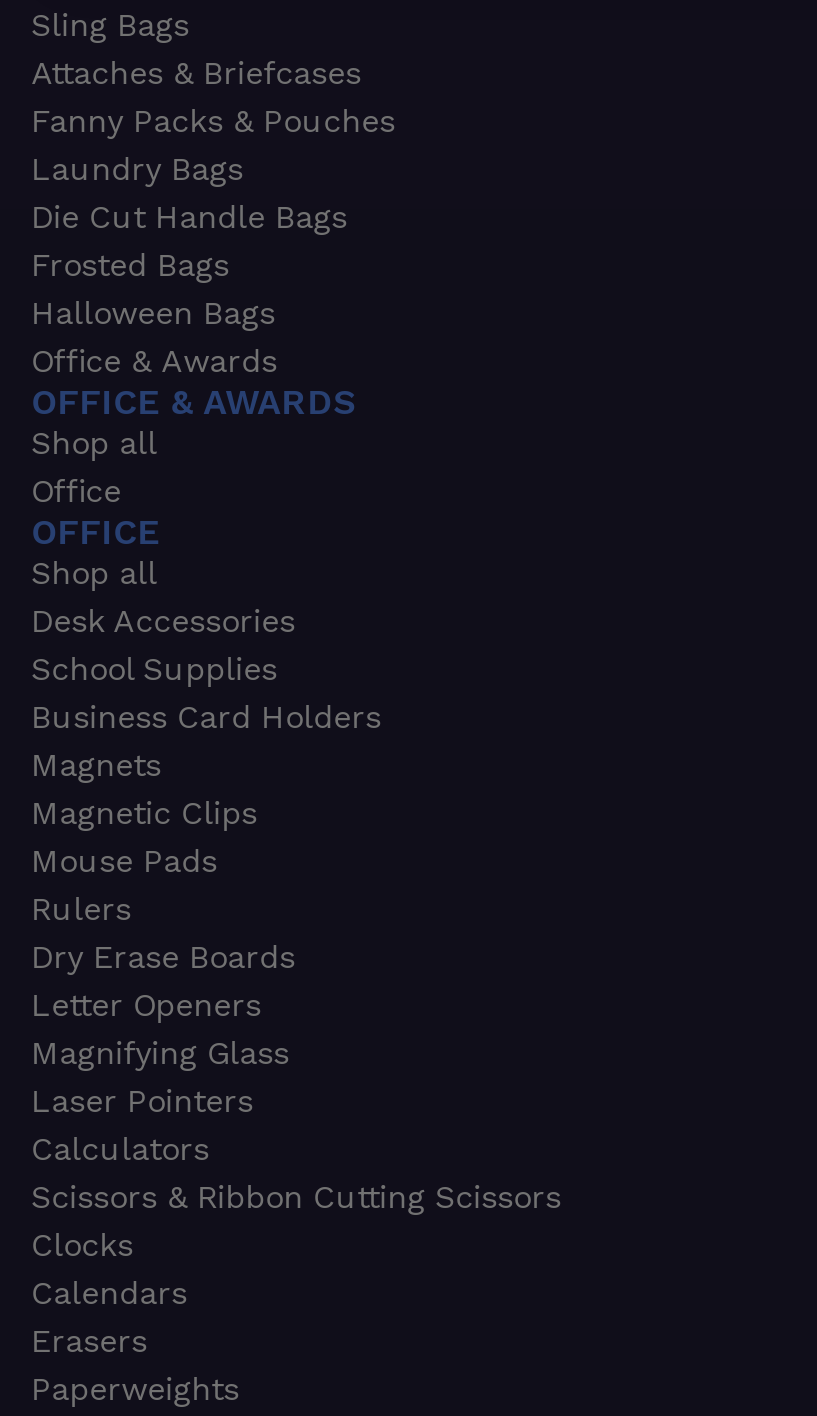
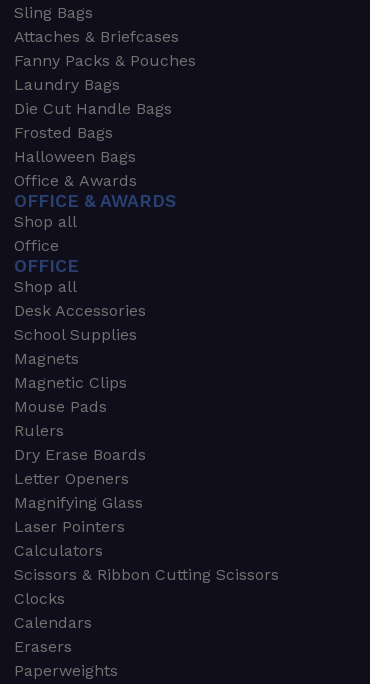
- Business Card Holders
